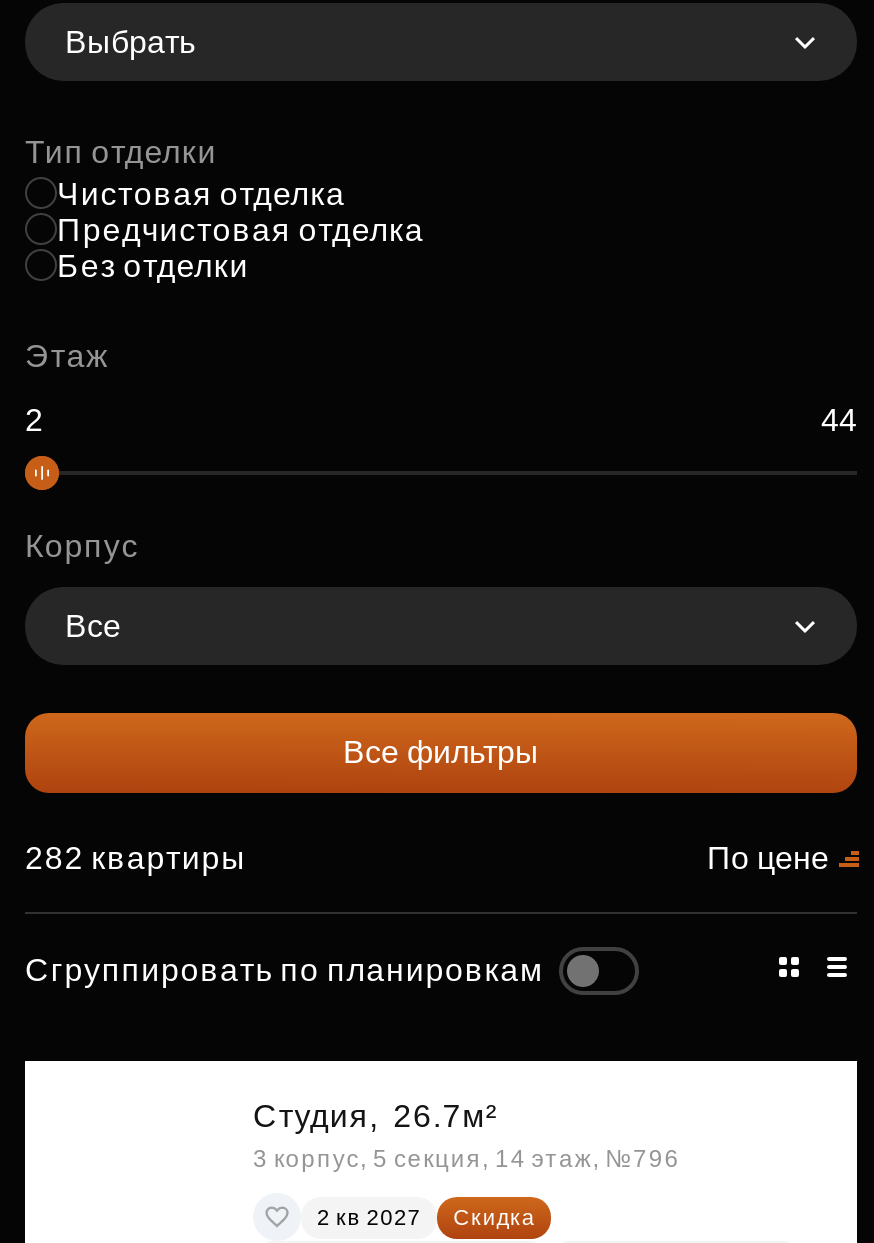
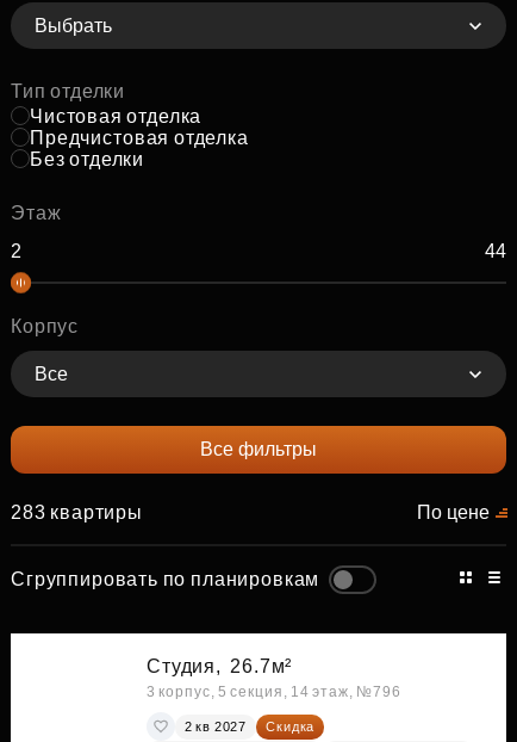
- 282 квартиры
+ 283 квартиры
